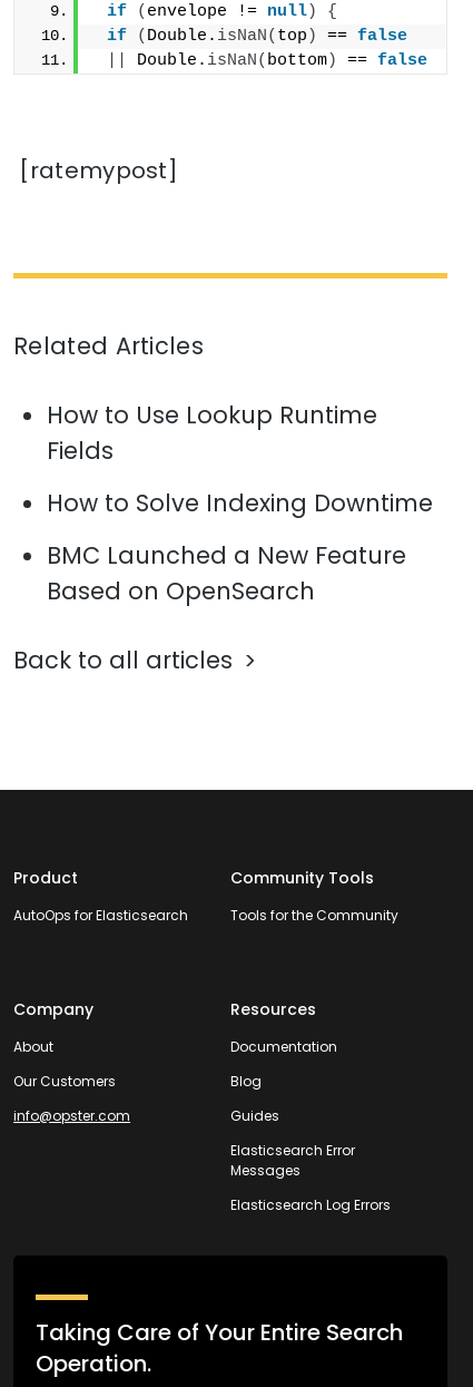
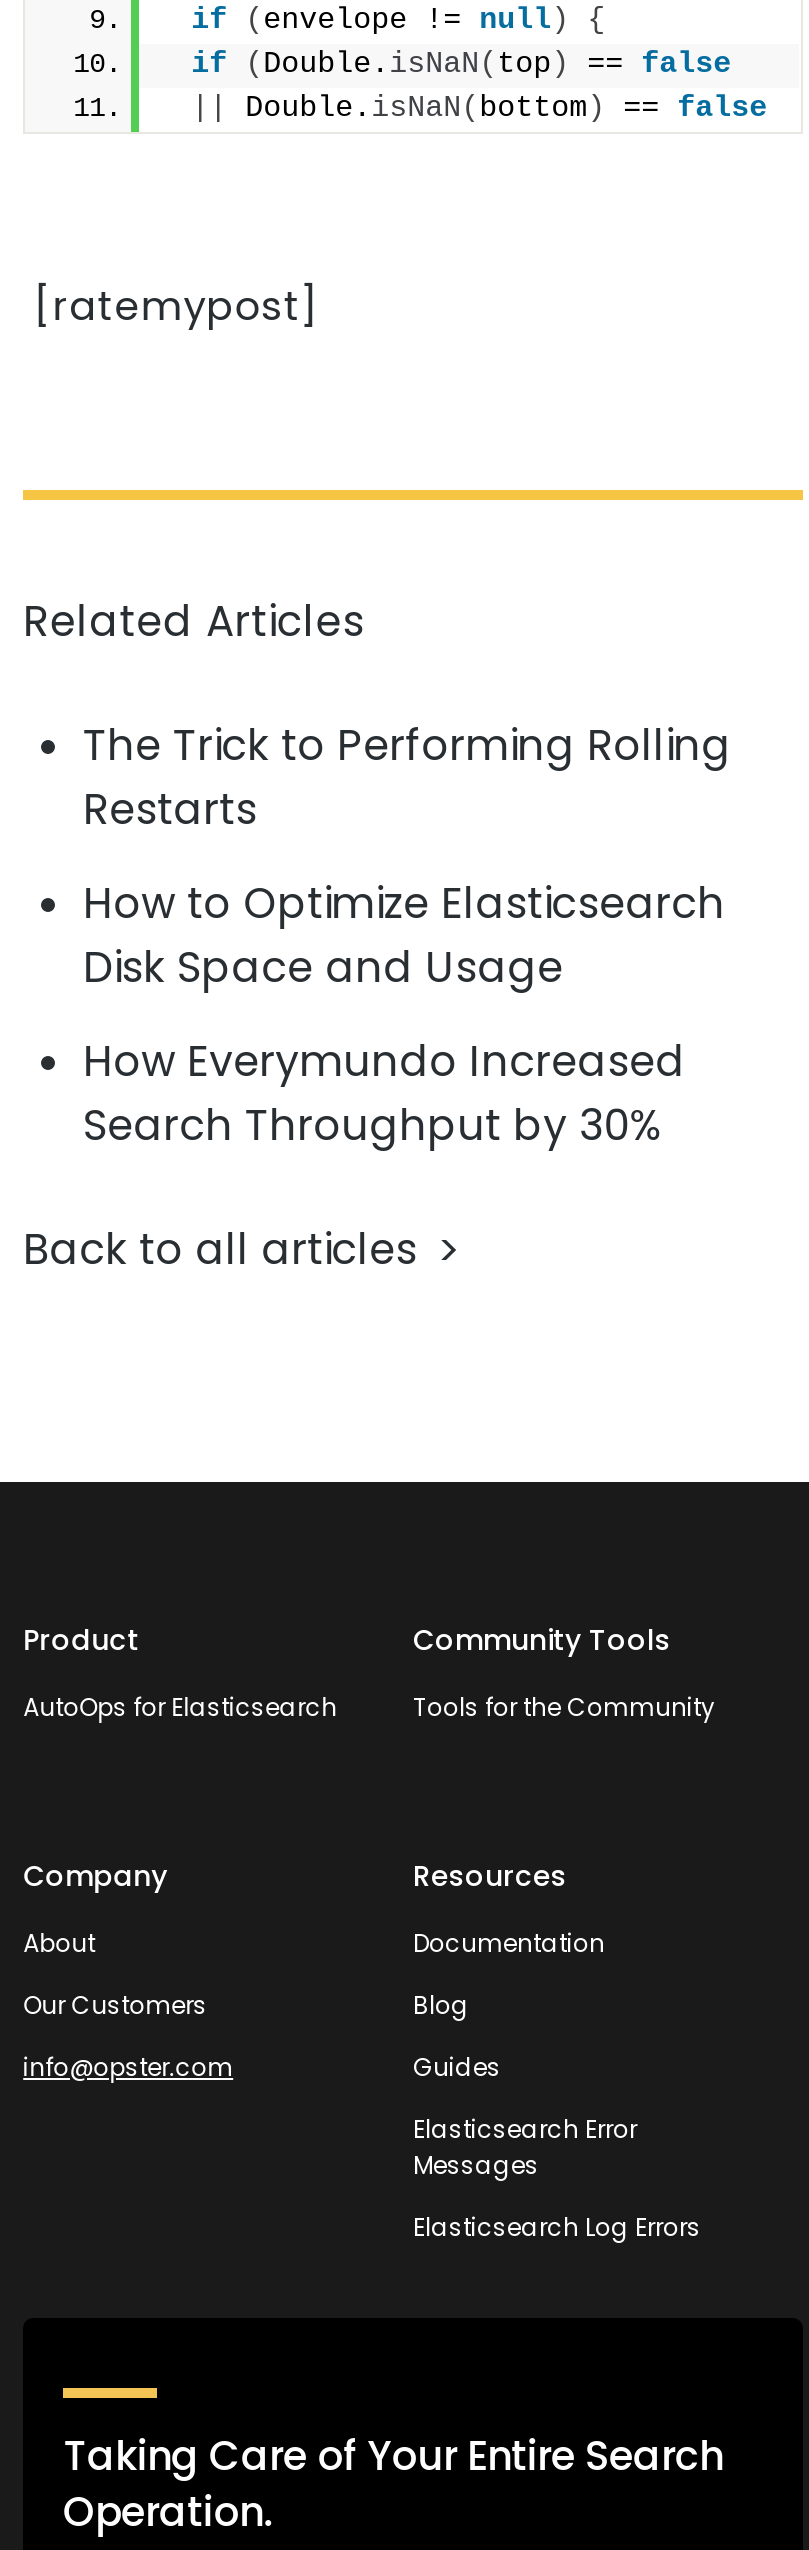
- How to Use Lookup Runtime
- Fields
+ The Trick to Performing Rolling
+ Restarts

- How to Solve Indexing Downtime
+ How to Optimize Elasticsearch
+ Disk Space and Usage

- BMC Launched a New Feature
- Based on OpenSearch
+ How Everymundo Increased
+ Search Throughput by 30%
